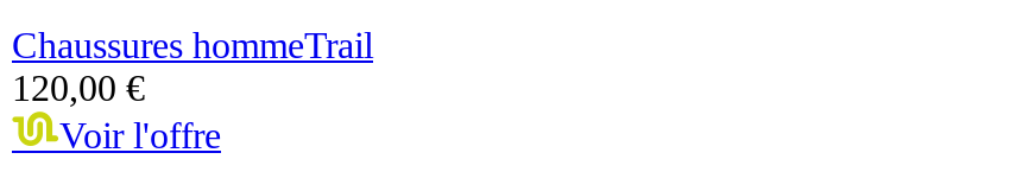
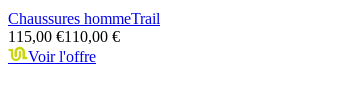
- 120,00 €
+ 115,00 €110,00 €
